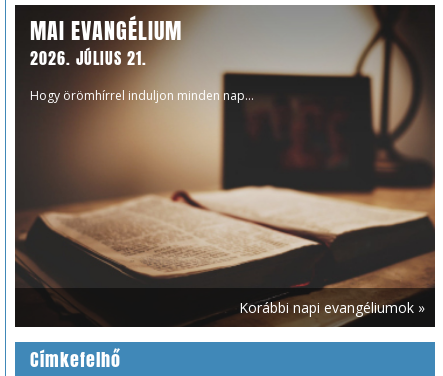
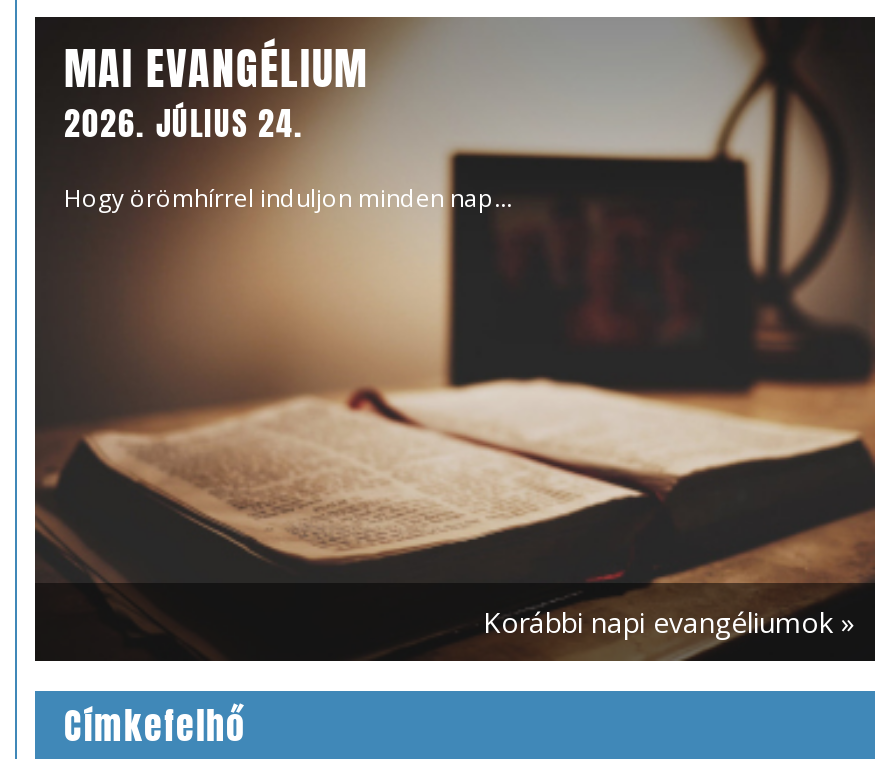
- 2026. JÚLIUS 21.
+ 2026. JÚLIUS 24.
